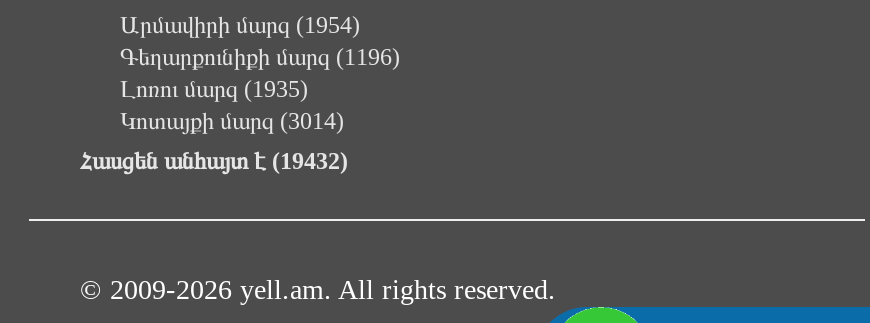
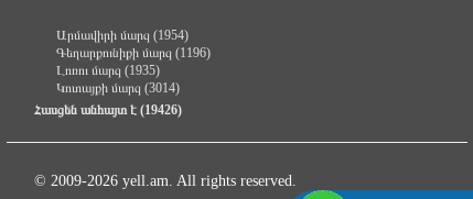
- Հասցեն անհայտ է (19432)
+ Հասցեն անհայտ է (19426)
